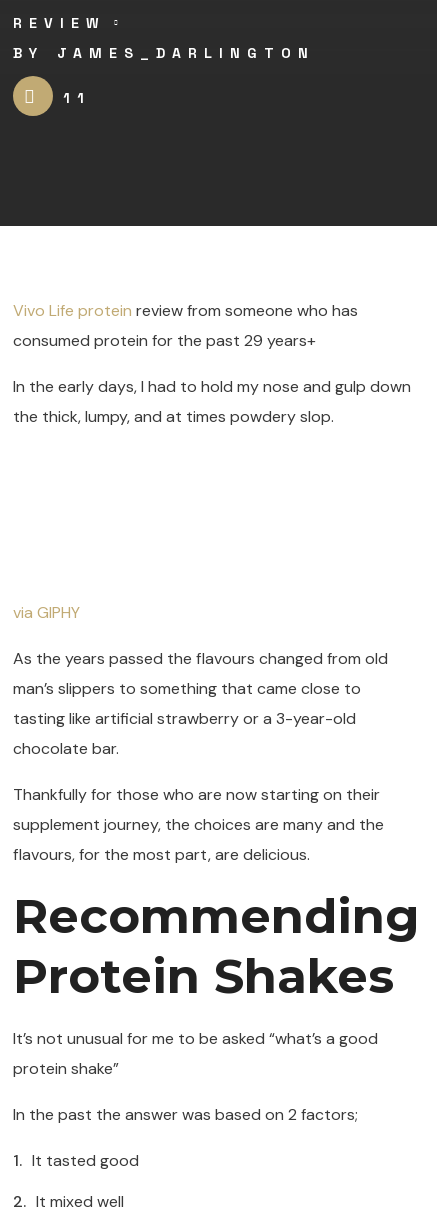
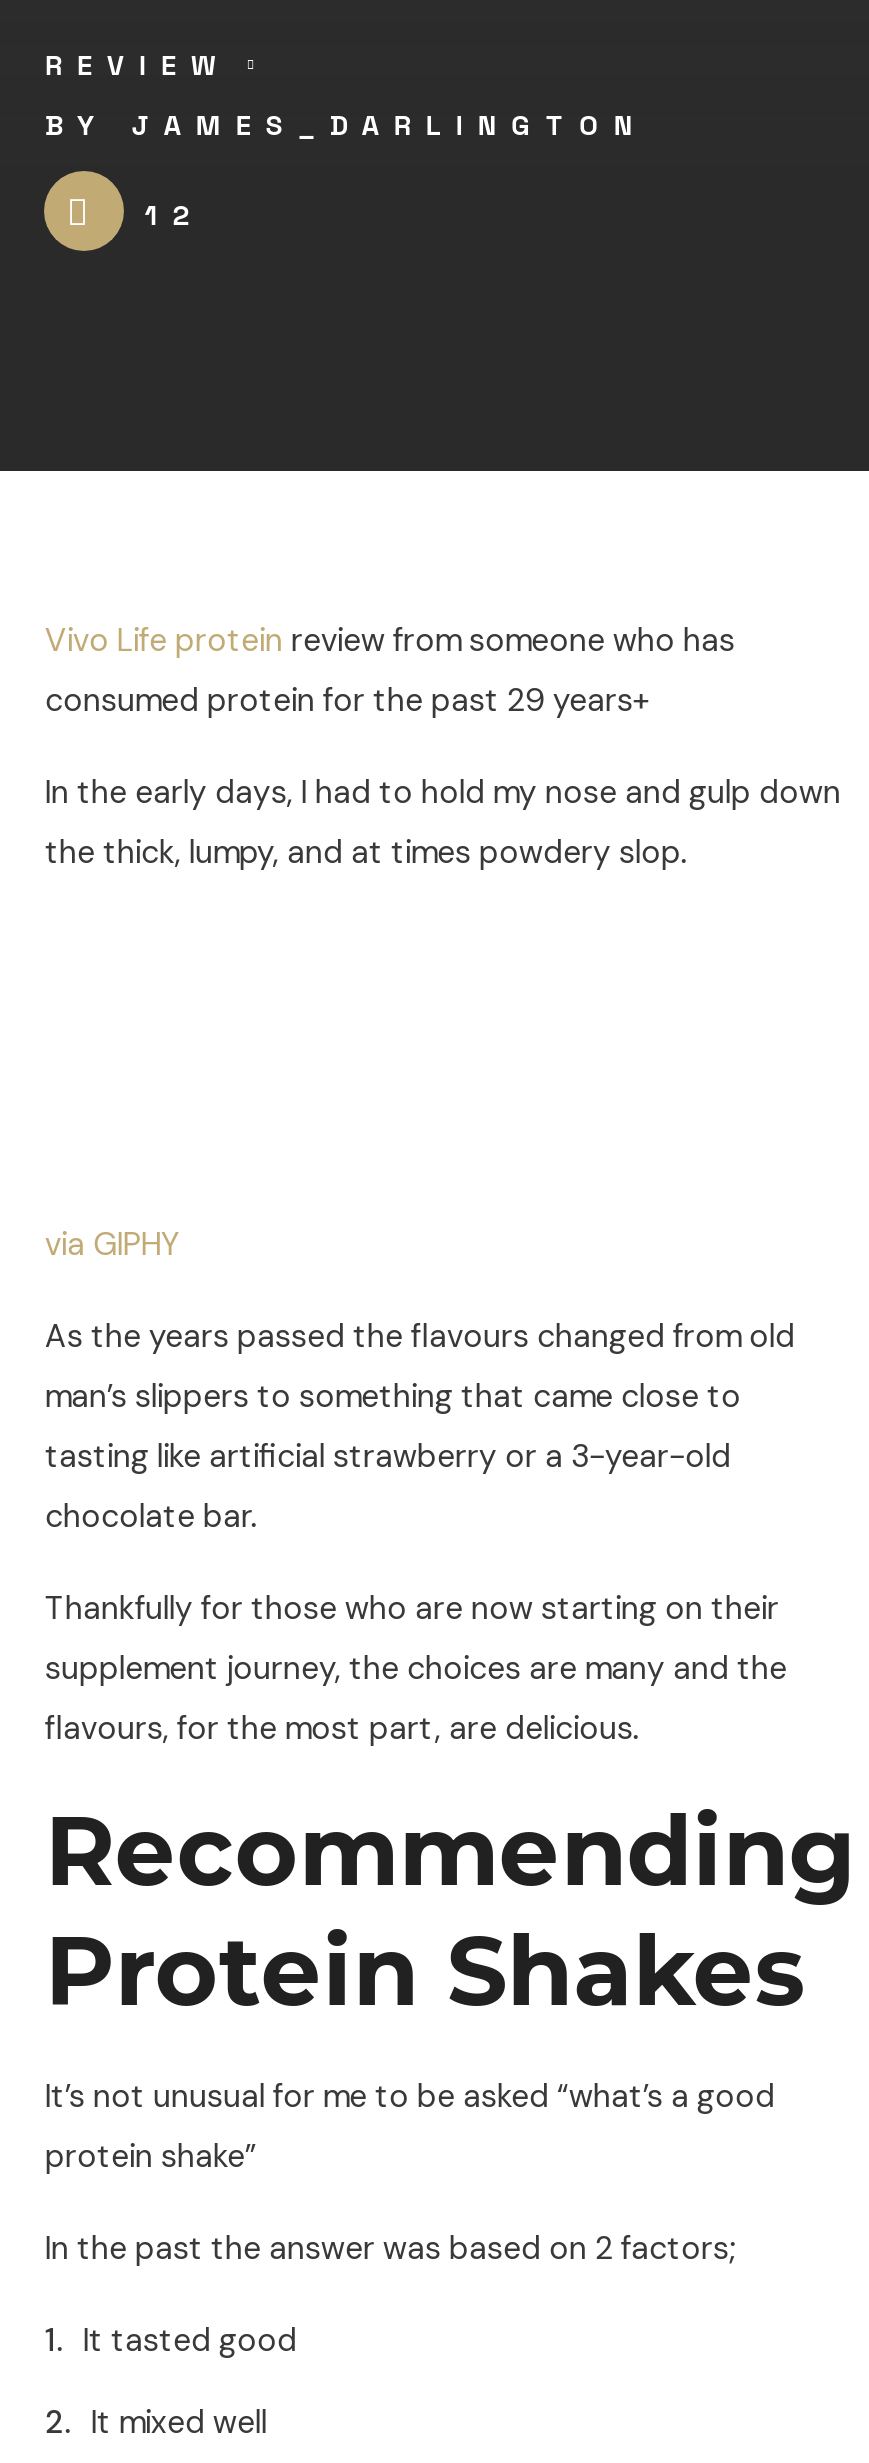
- 11
+ 12
